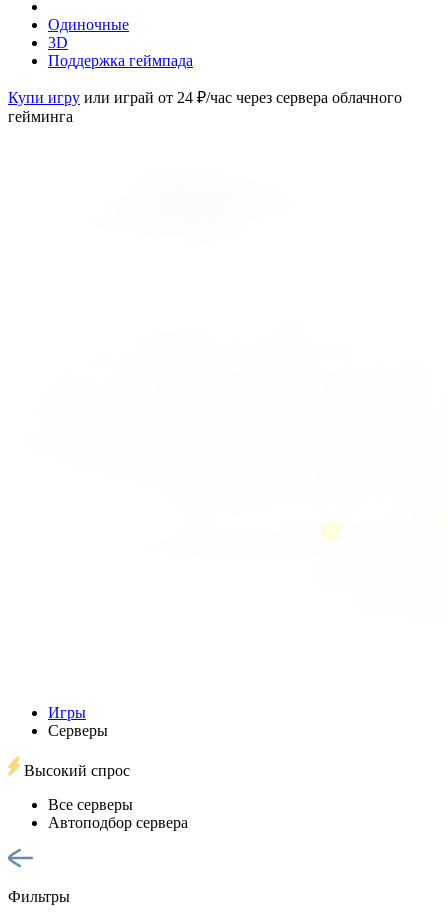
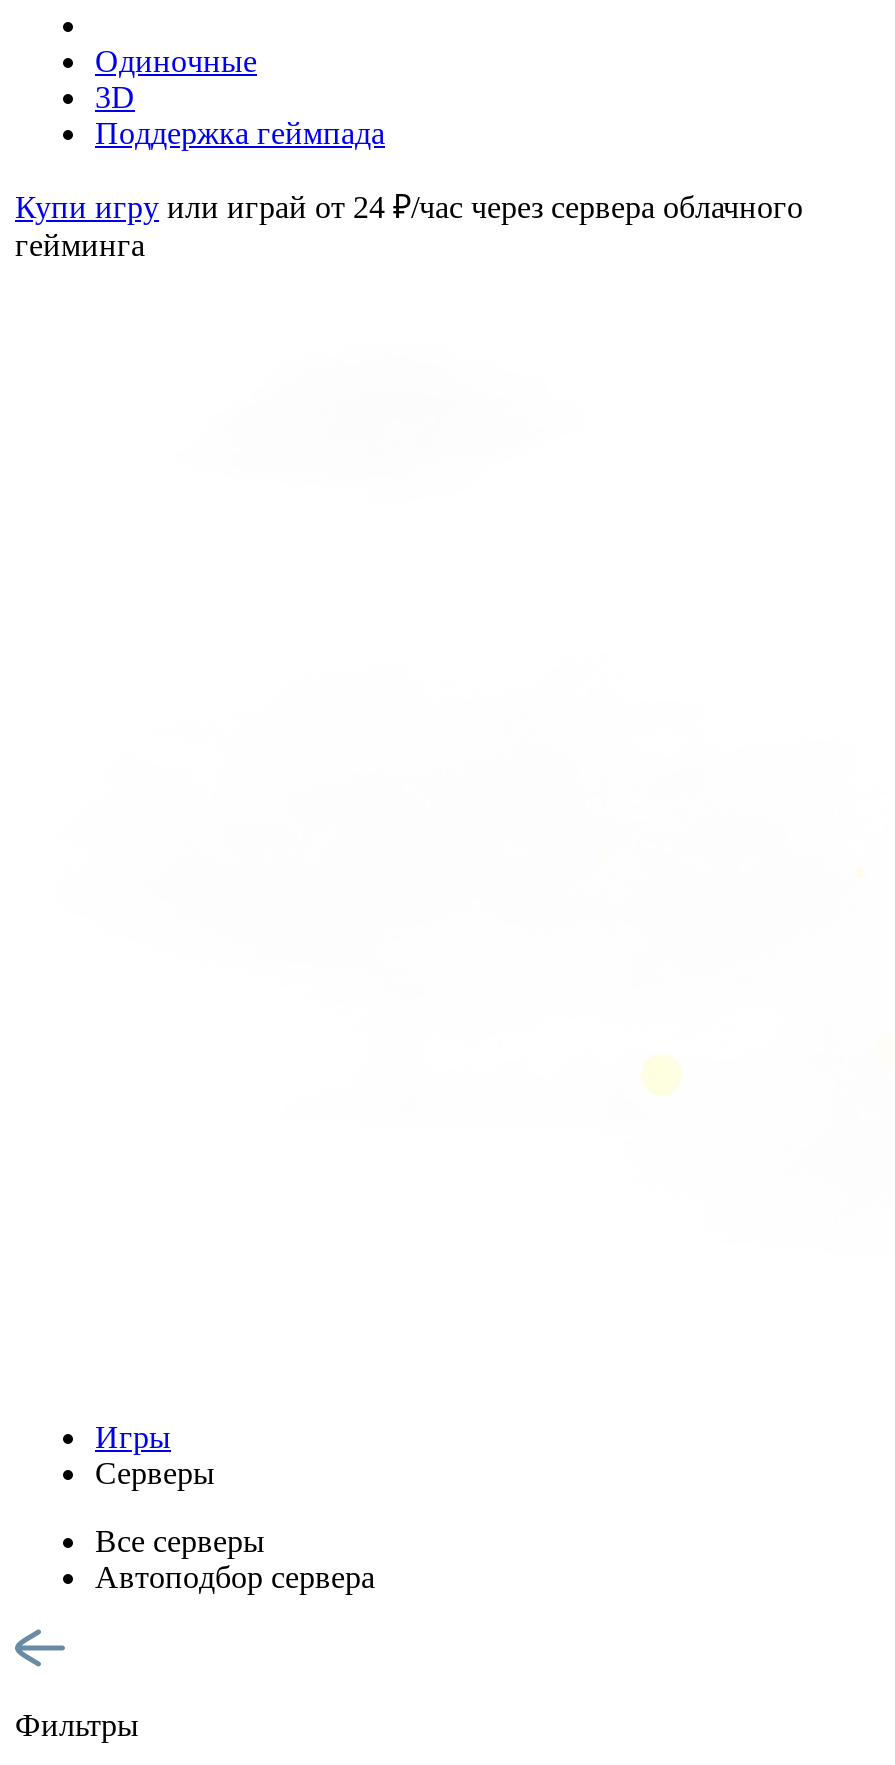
- Высокий спрос
